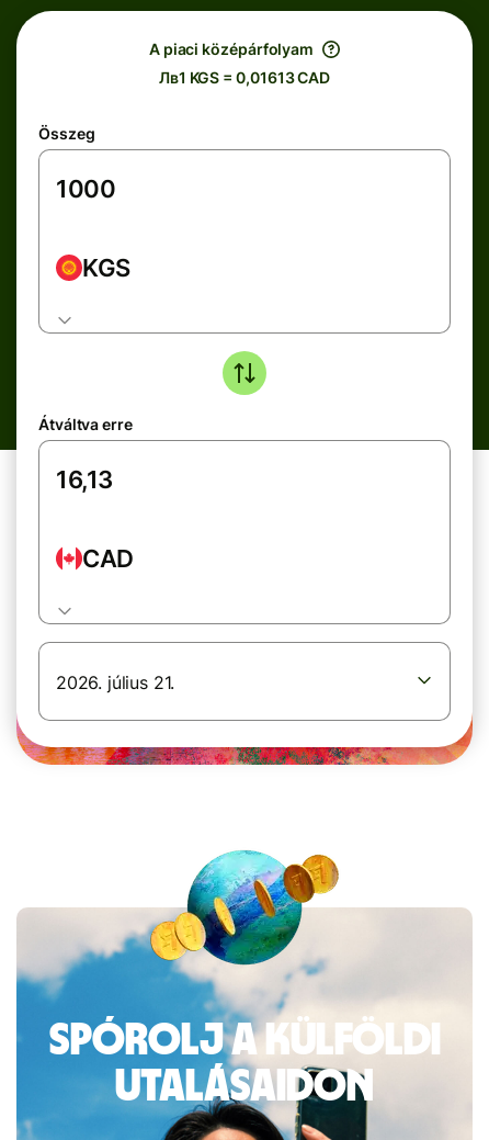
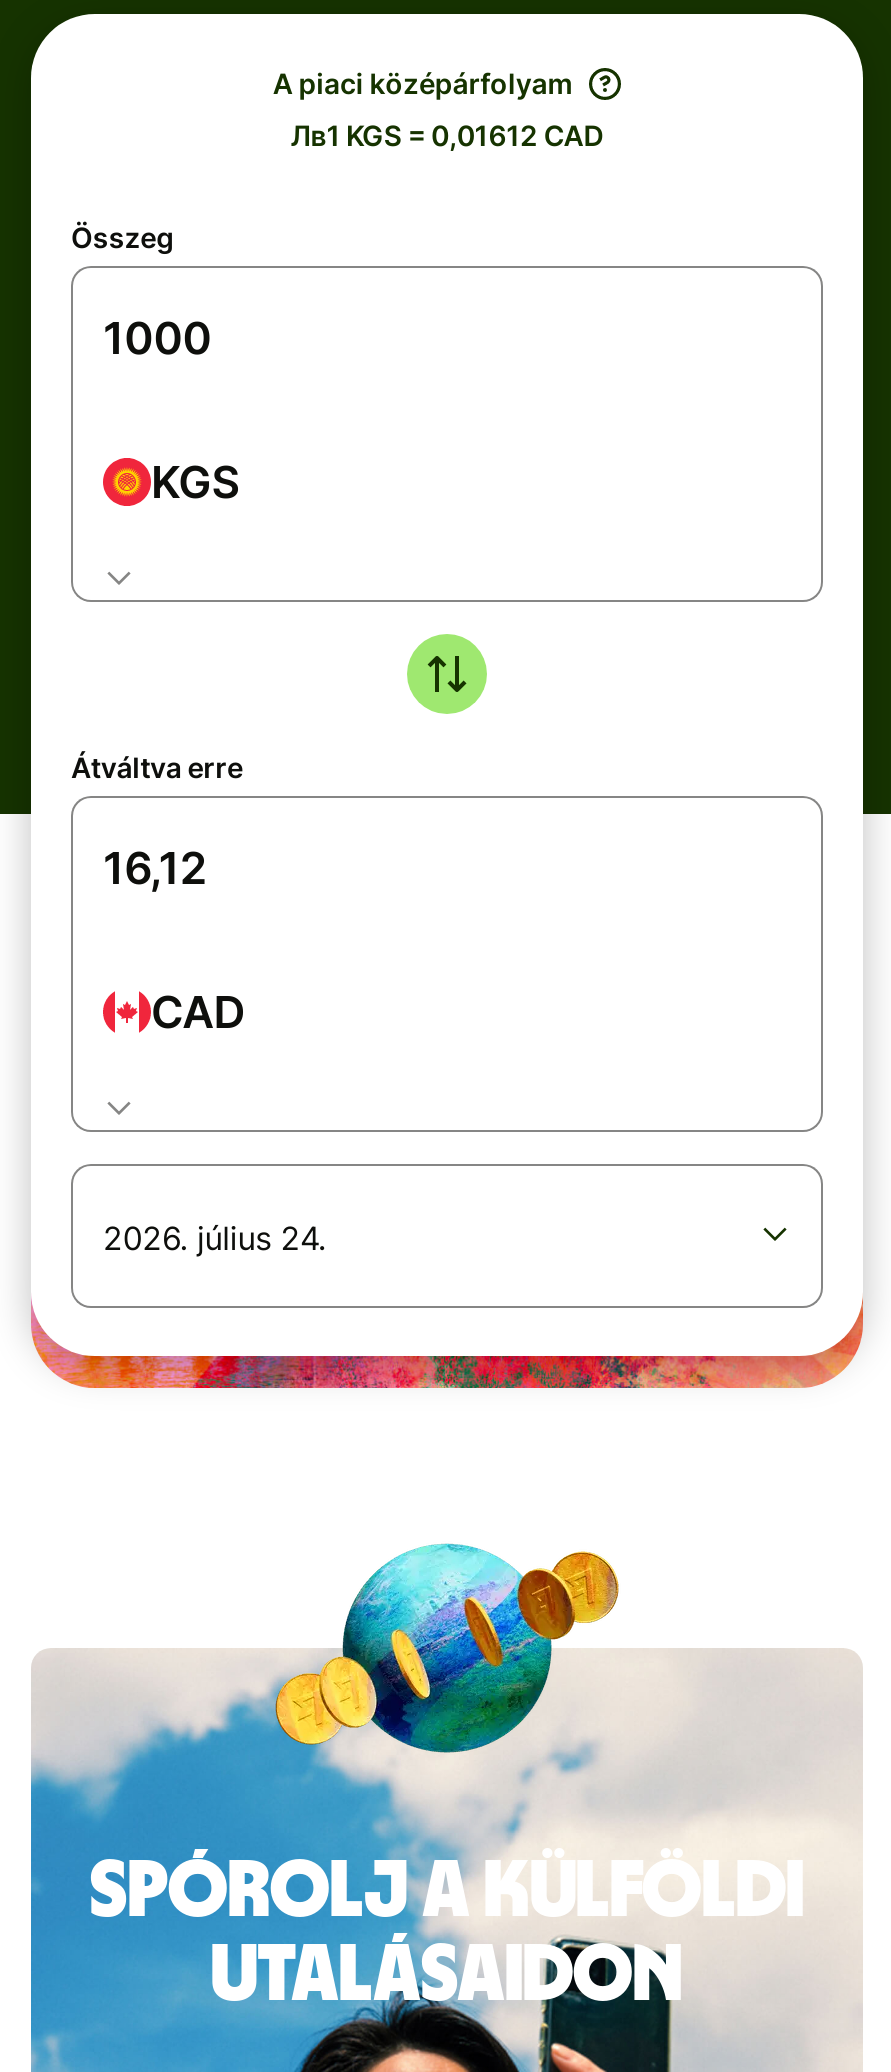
- Лв1 KGS = 0,01613 CAD
+ Лв1 KGS = 0,01612 CAD

- 2026. július 21.
+ 2026. július 24.
